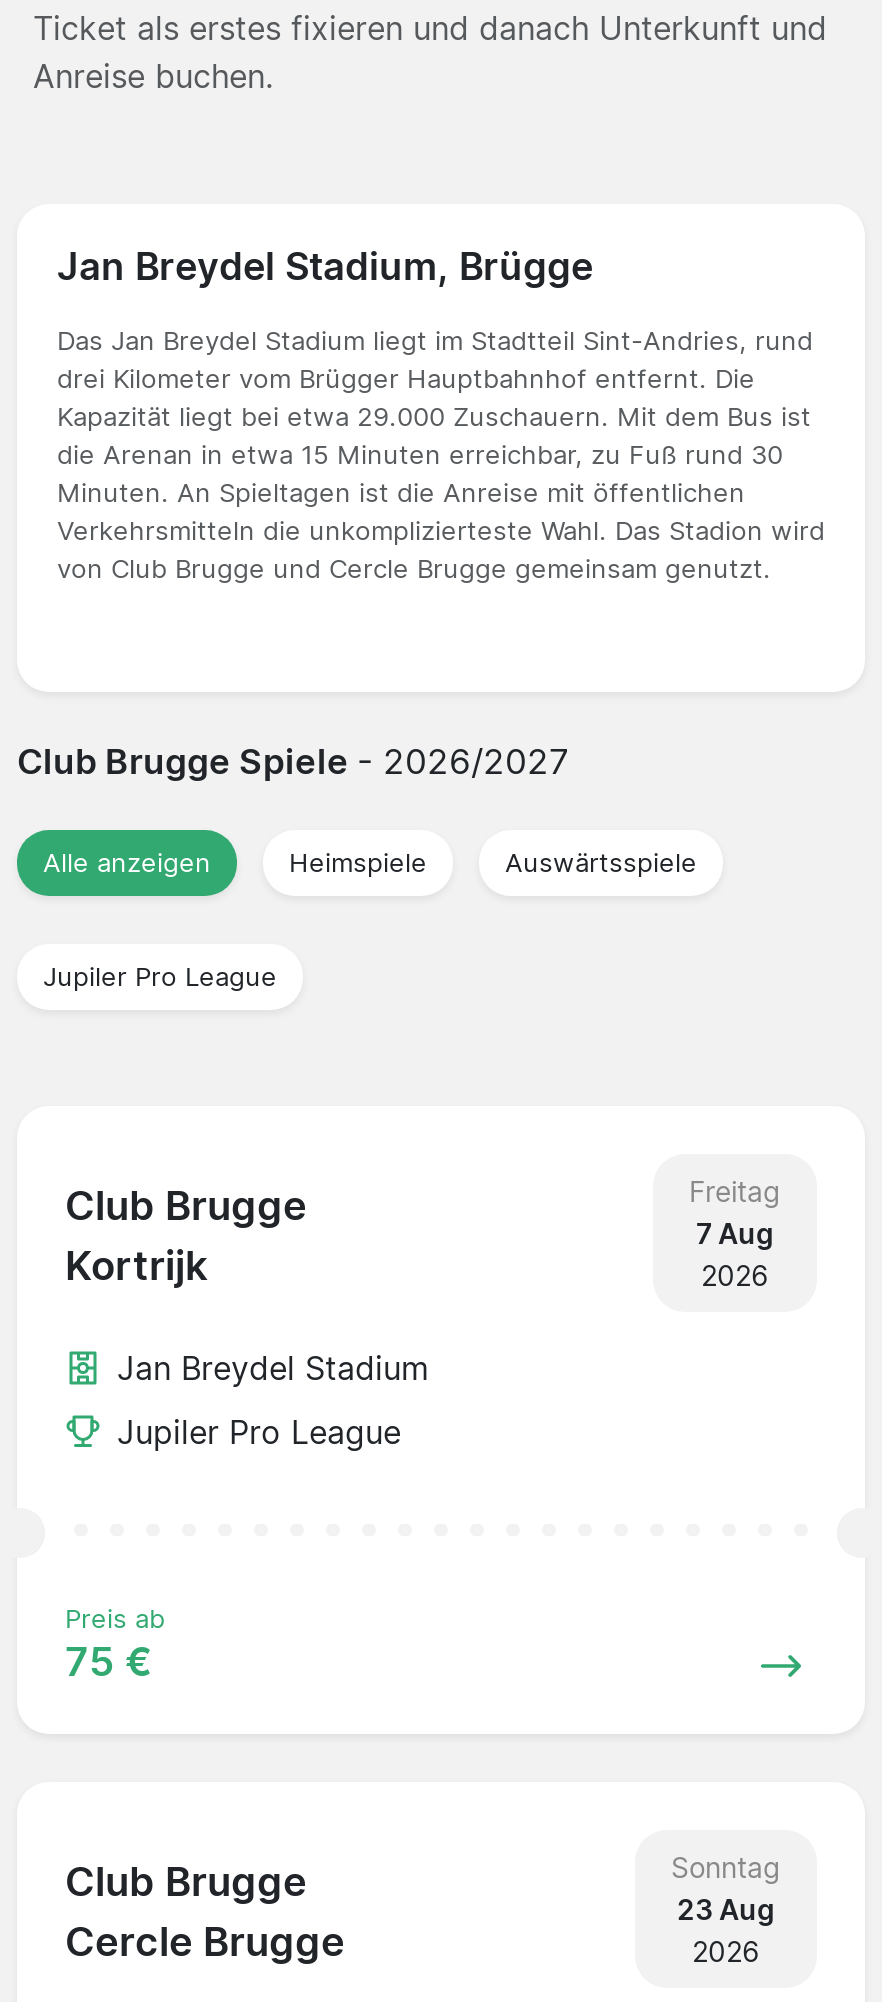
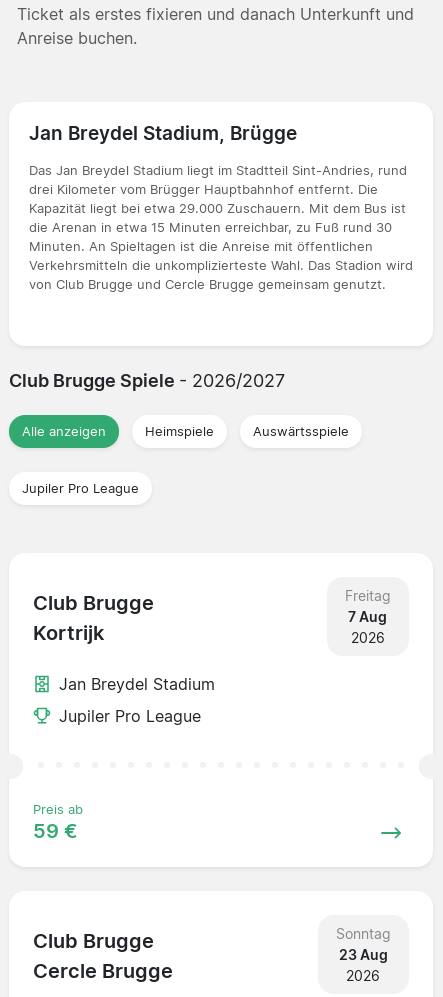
- 75 €
+ 59 €
